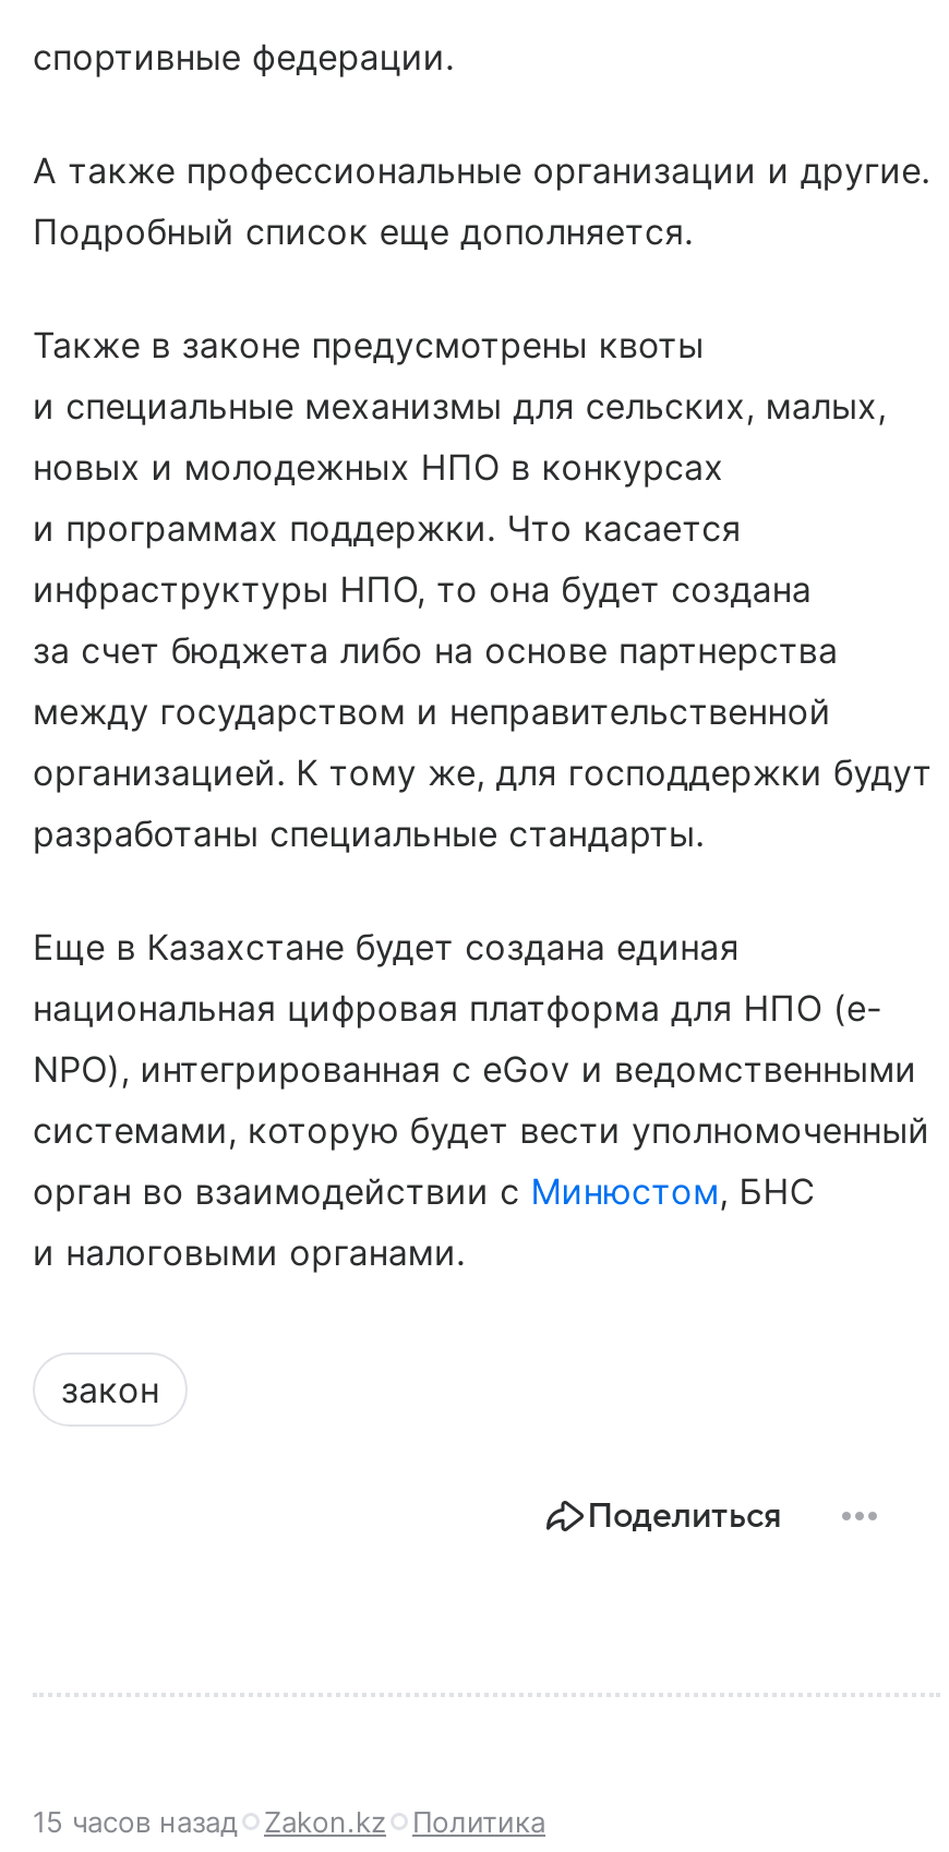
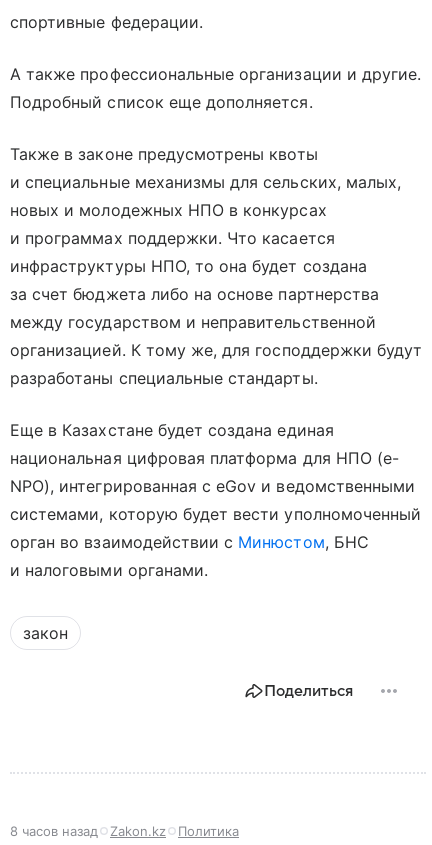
- 15 часов назад Zakon.kz Политика
+ 8 часов назад Zakon.kz Политика
